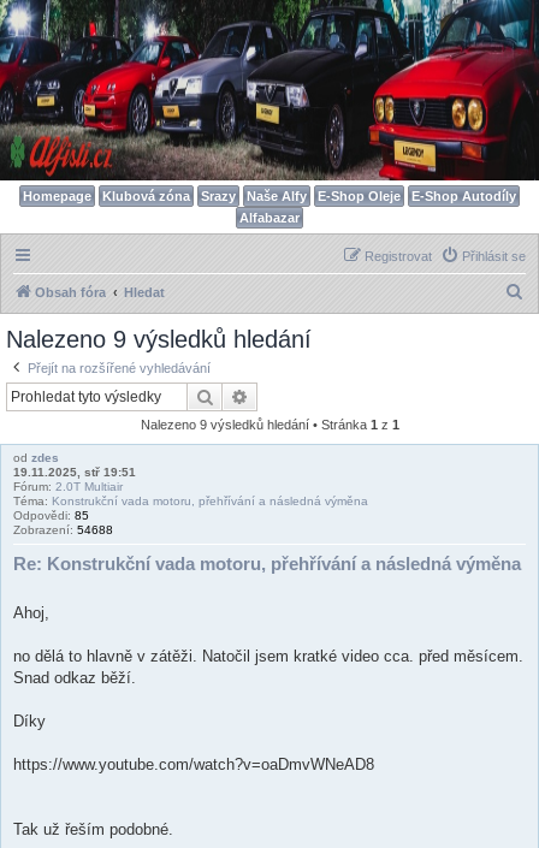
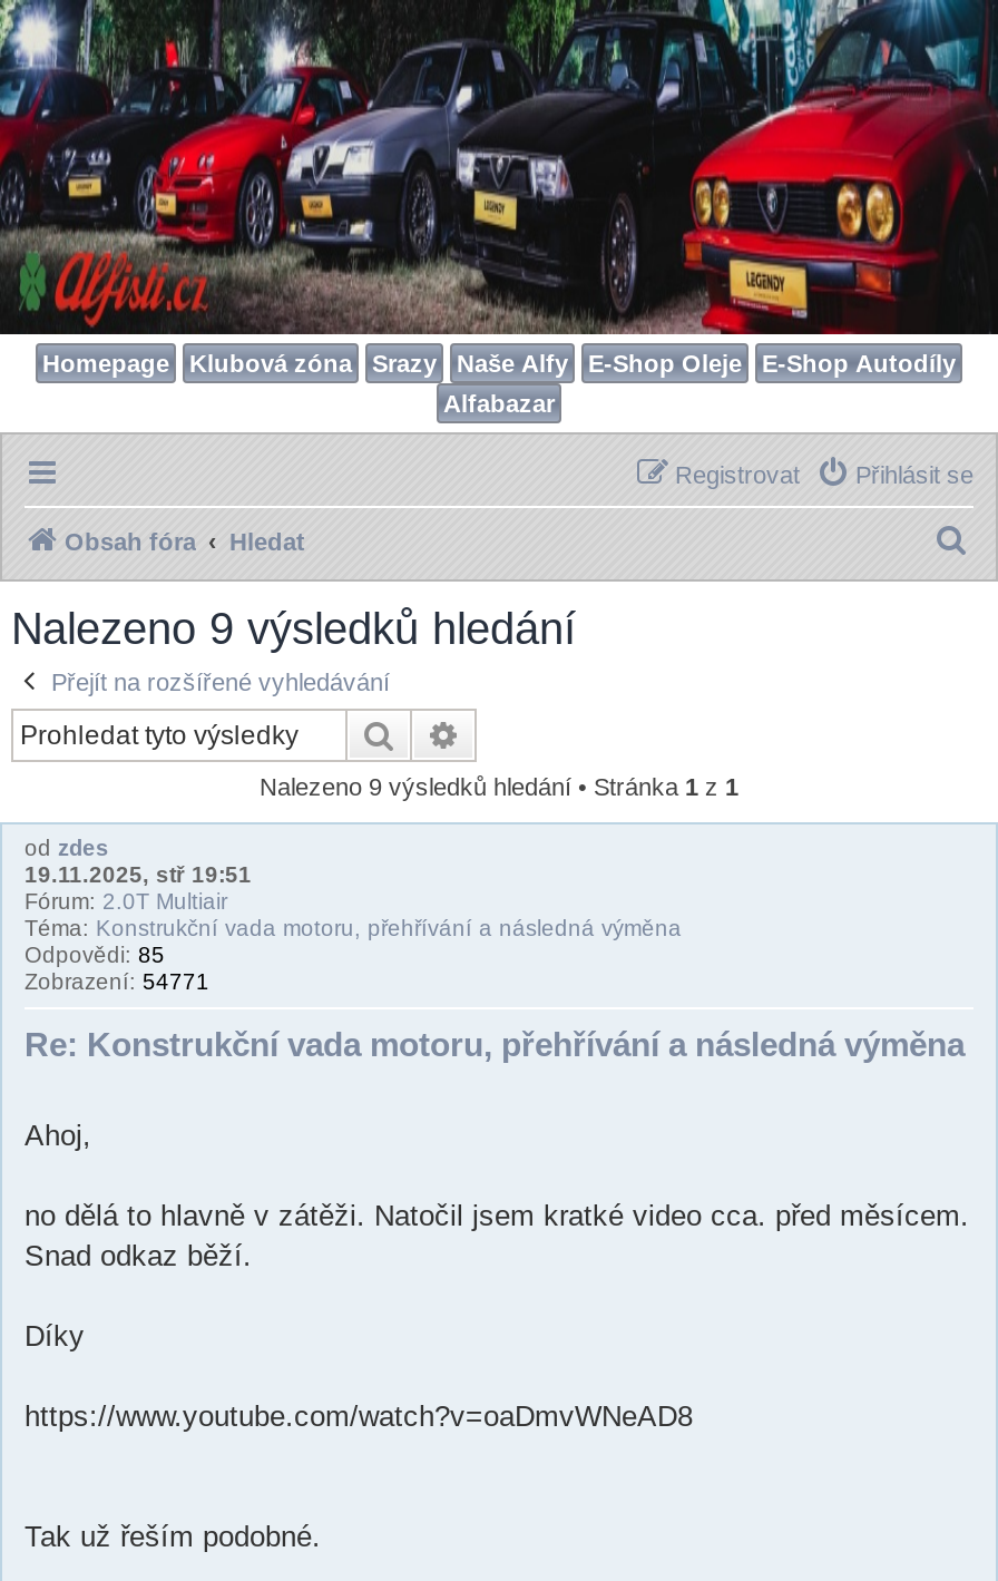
- Zobrazení: 54688
+ Zobrazení: 54771
